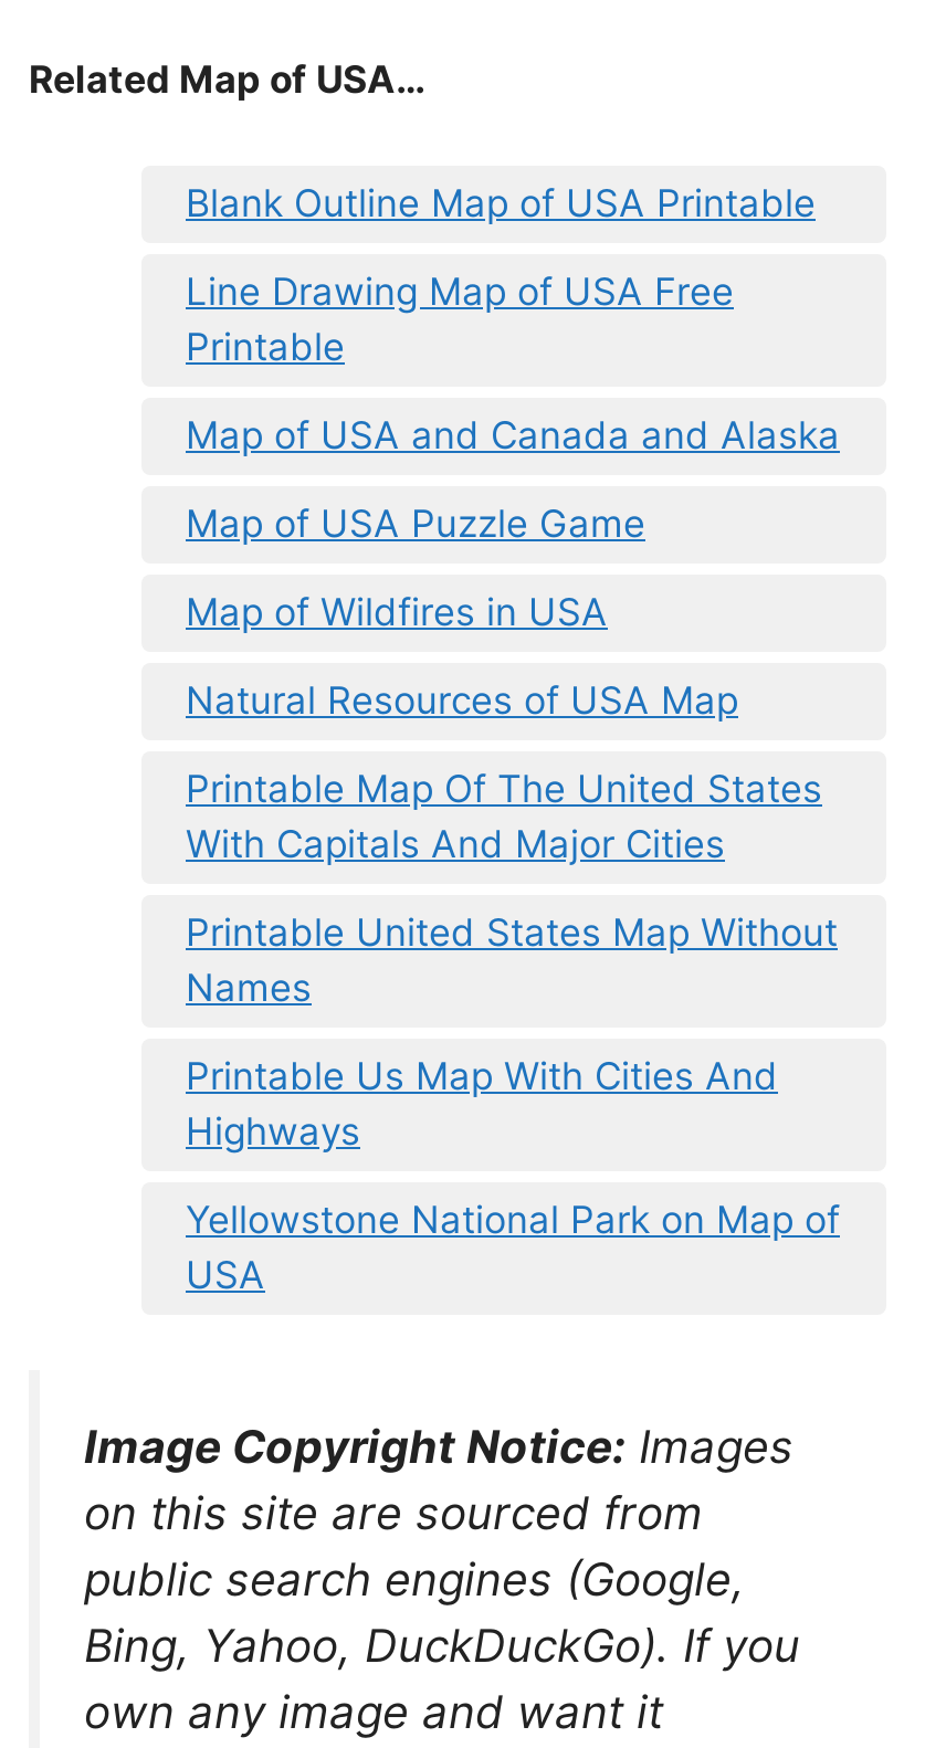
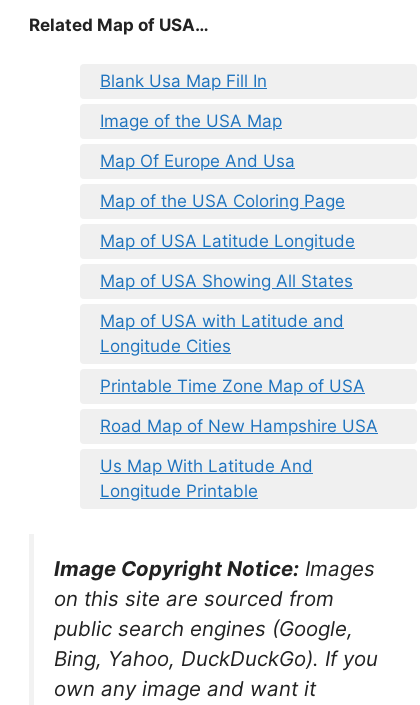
- Blank Outline Map of USA Printable
+ Blank Usa Map Fill In

- Line Drawing Map of USA Free
- Printable
+ Image of the USA Map

- Map of USA and Canada and Alaska
+ Map Of Europe And Usa

- Map of USA Puzzle Game
+ Map of the USA Coloring Page

- Map of Wildfires in USA
+ Map of USA Latitude Longitude

- Natural Resources of USA Map
+ Map of USA Showing All States

- Printable Map Of The United States
- With Capitals And Major Cities
+ Map of USA with Latitude and
+ Longitude Cities

- Printable United States Map Without
- Names
+ Printable Time Zone Map of USA

- Printable Us Map With Cities And
- Highways
+ Road Map of New Hampshire USA

- Yellowstone National Park on Map of
- USA
+ Us Map With Latitude And
+ Longitude Printable
